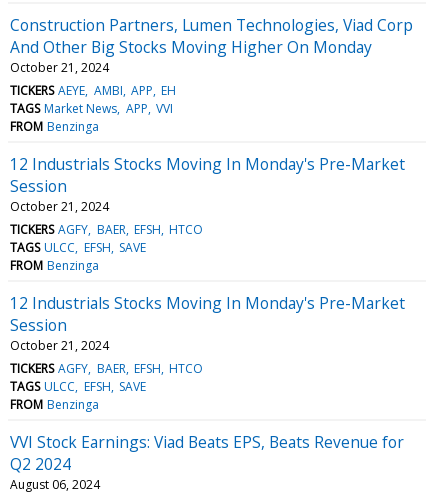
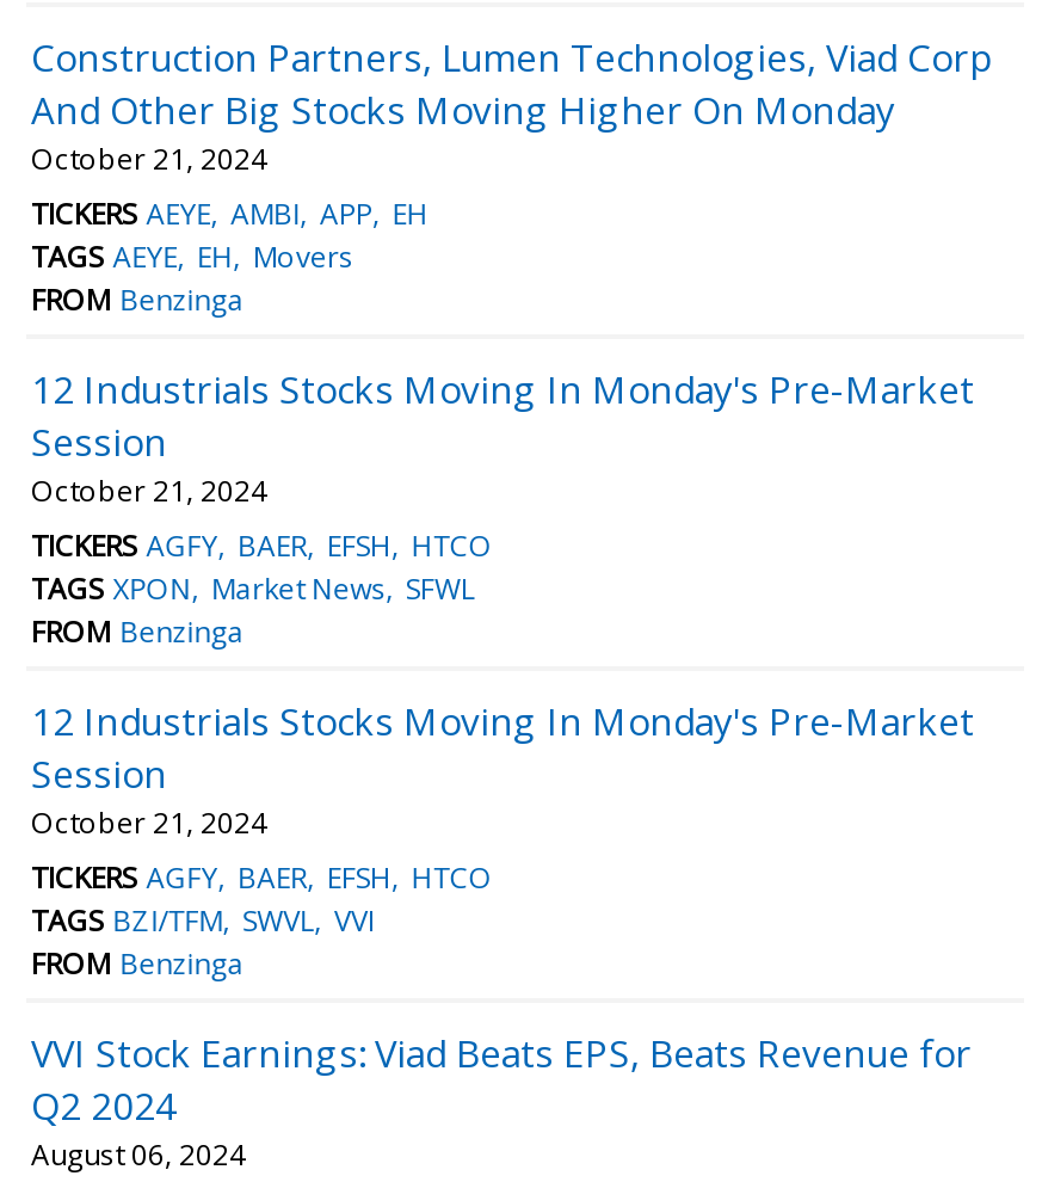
- TAGS Market News APP VVI
+ TAGS AEYE EH Movers

- TAGS ULCC EFSH SAVE
+ TAGS XPON Market News SFWL

- TAGS ULCC EFSH SAVE
+ TAGS BZI/TFM SWVL VVI
